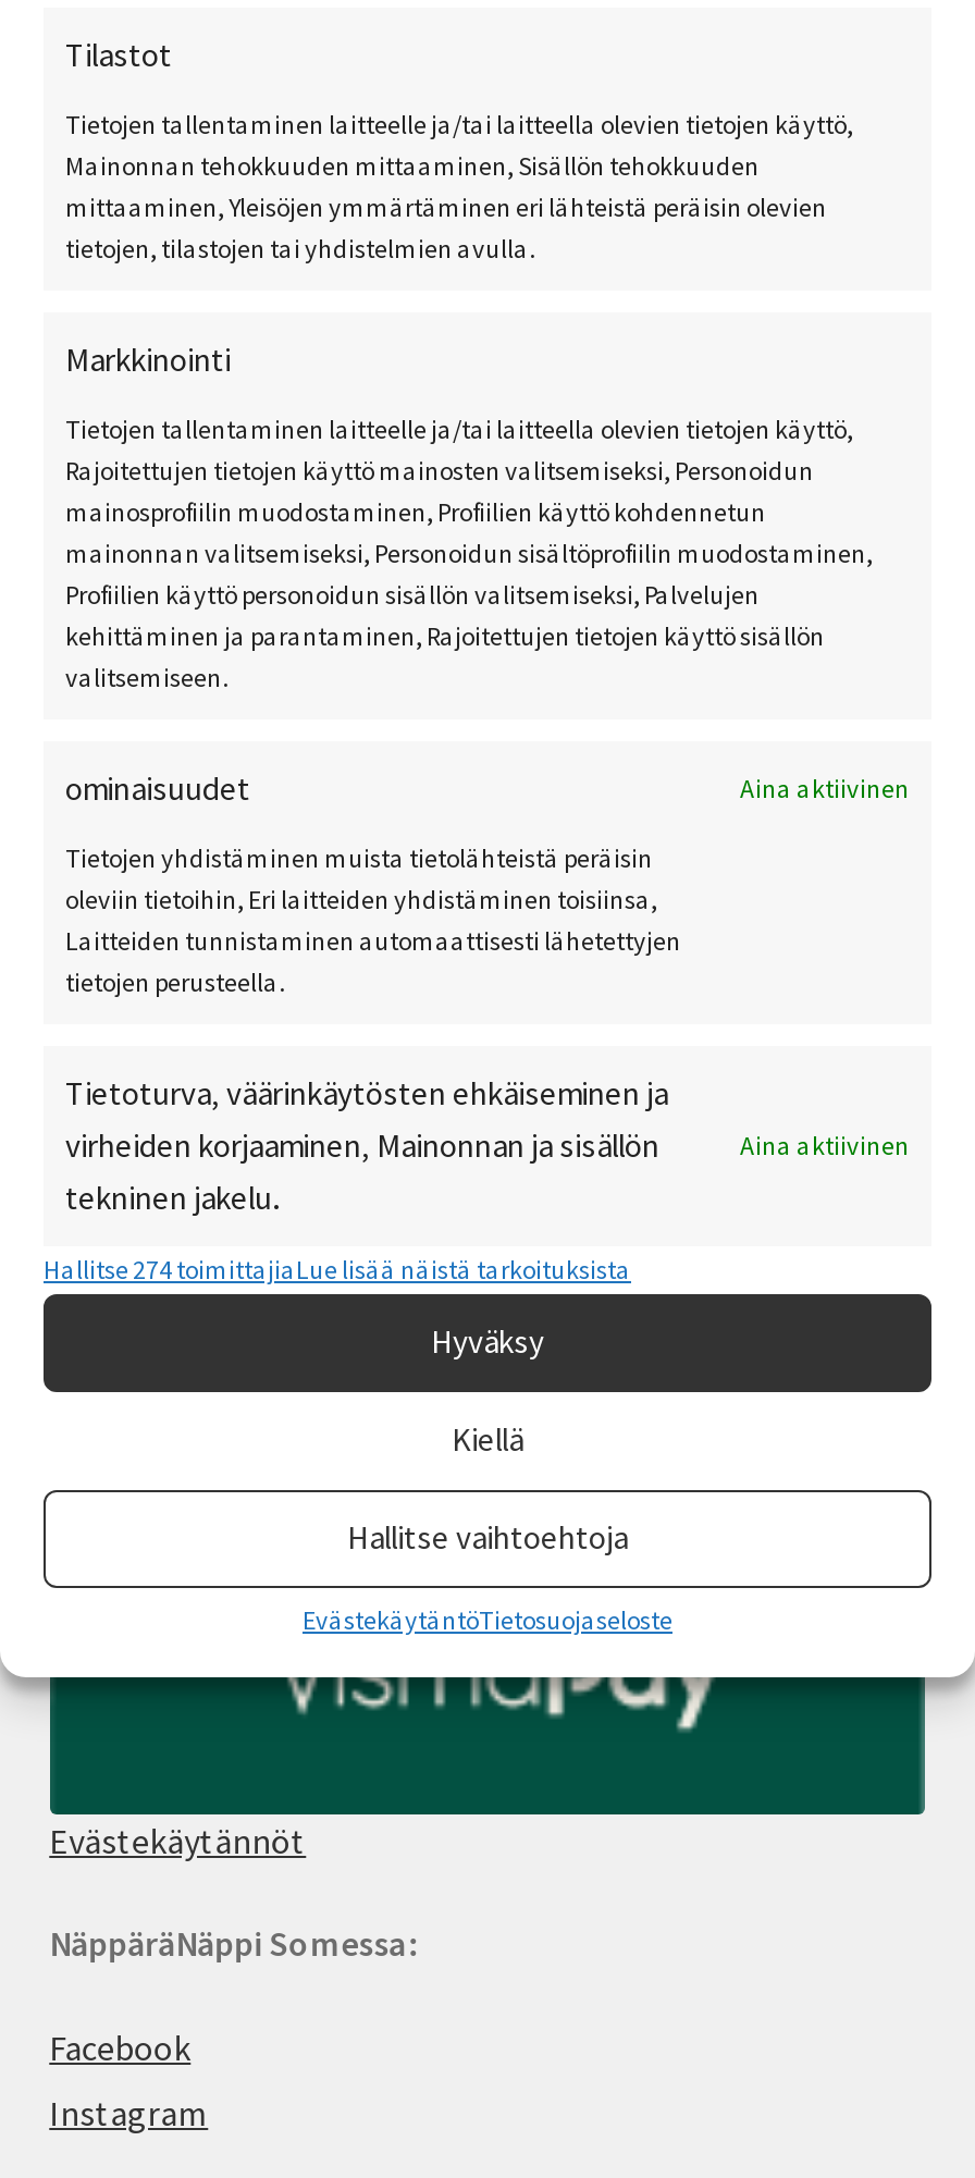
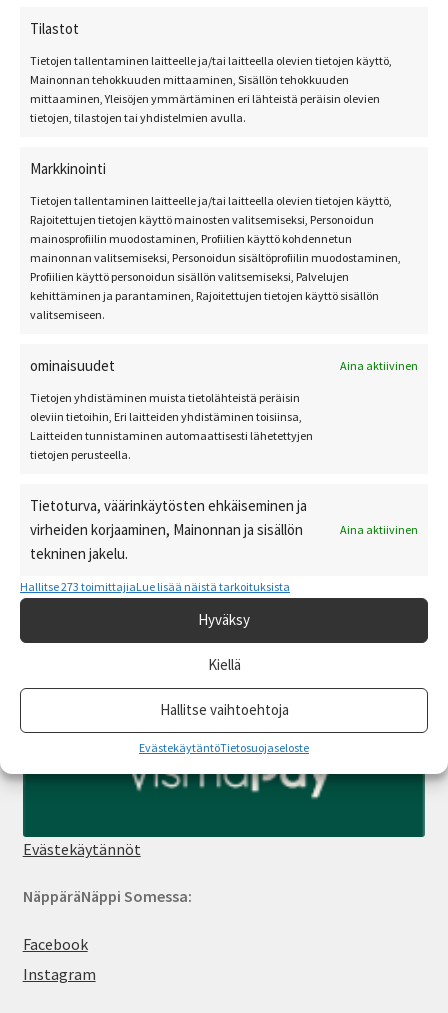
- Hallitse 274 toimittajia Lue lisää näistä tarkoituksista
+ Hallitse 273 toimittajia Lue lisää näistä tarkoituksista
